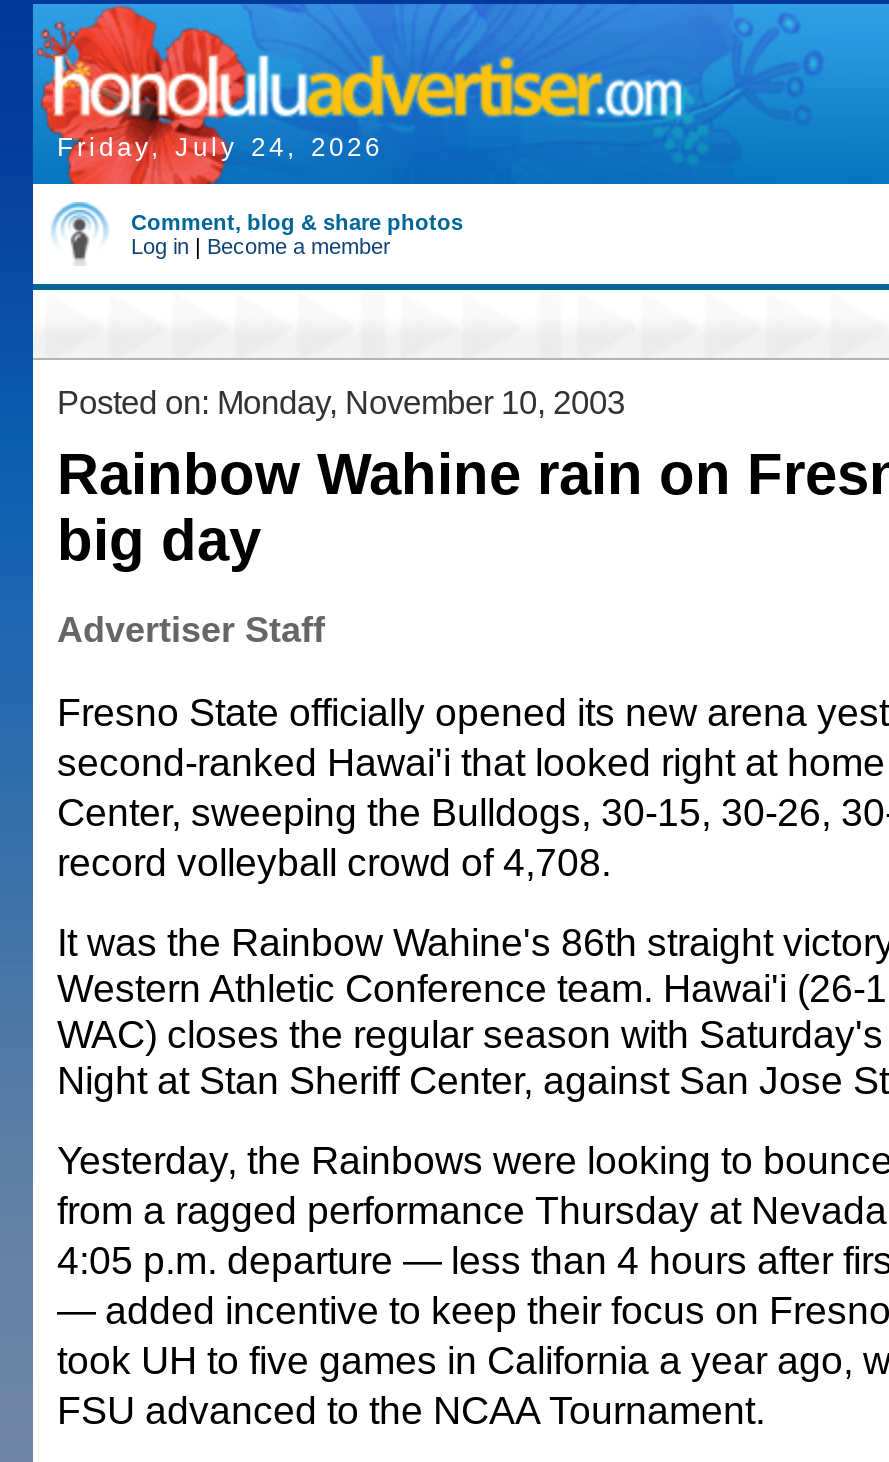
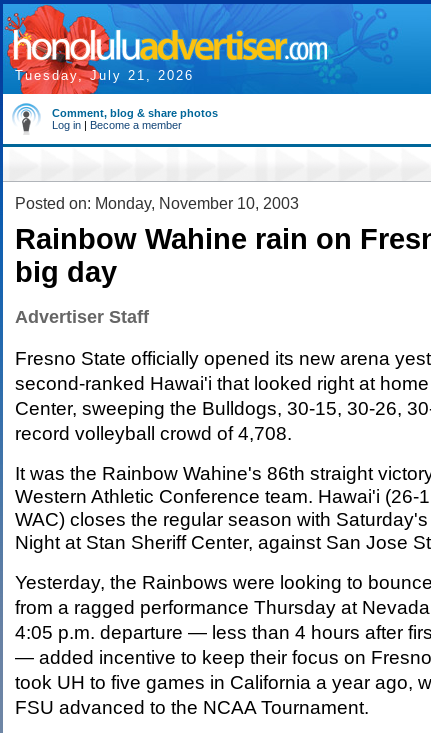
- Friday, July 24, 2026
+ Tuesday, July 21, 2026
